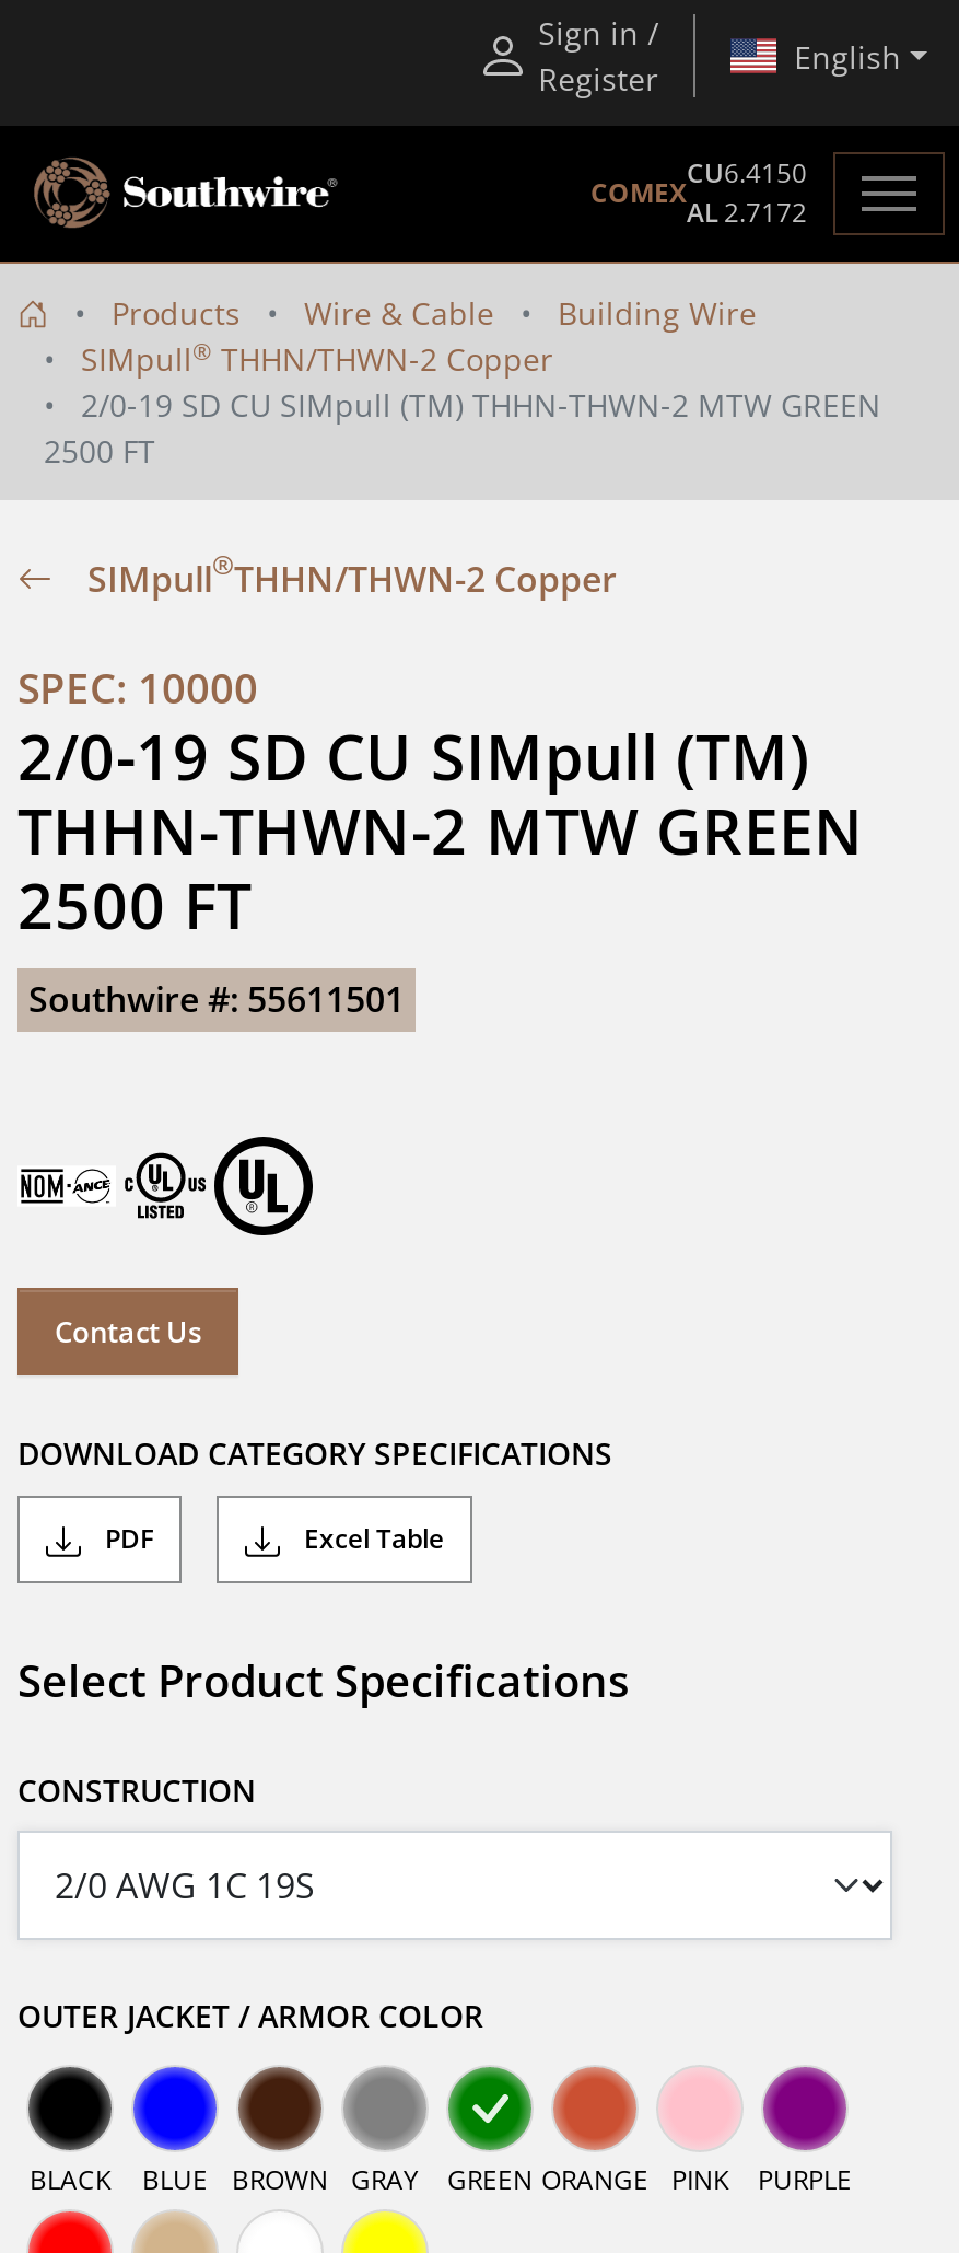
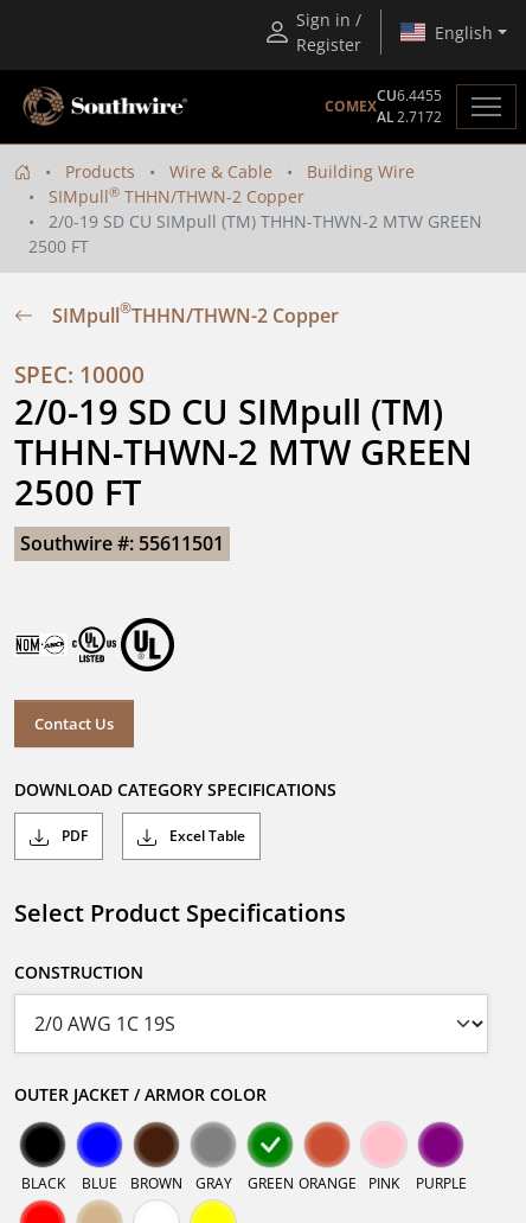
- CU6.4150
+ CU6.4455
